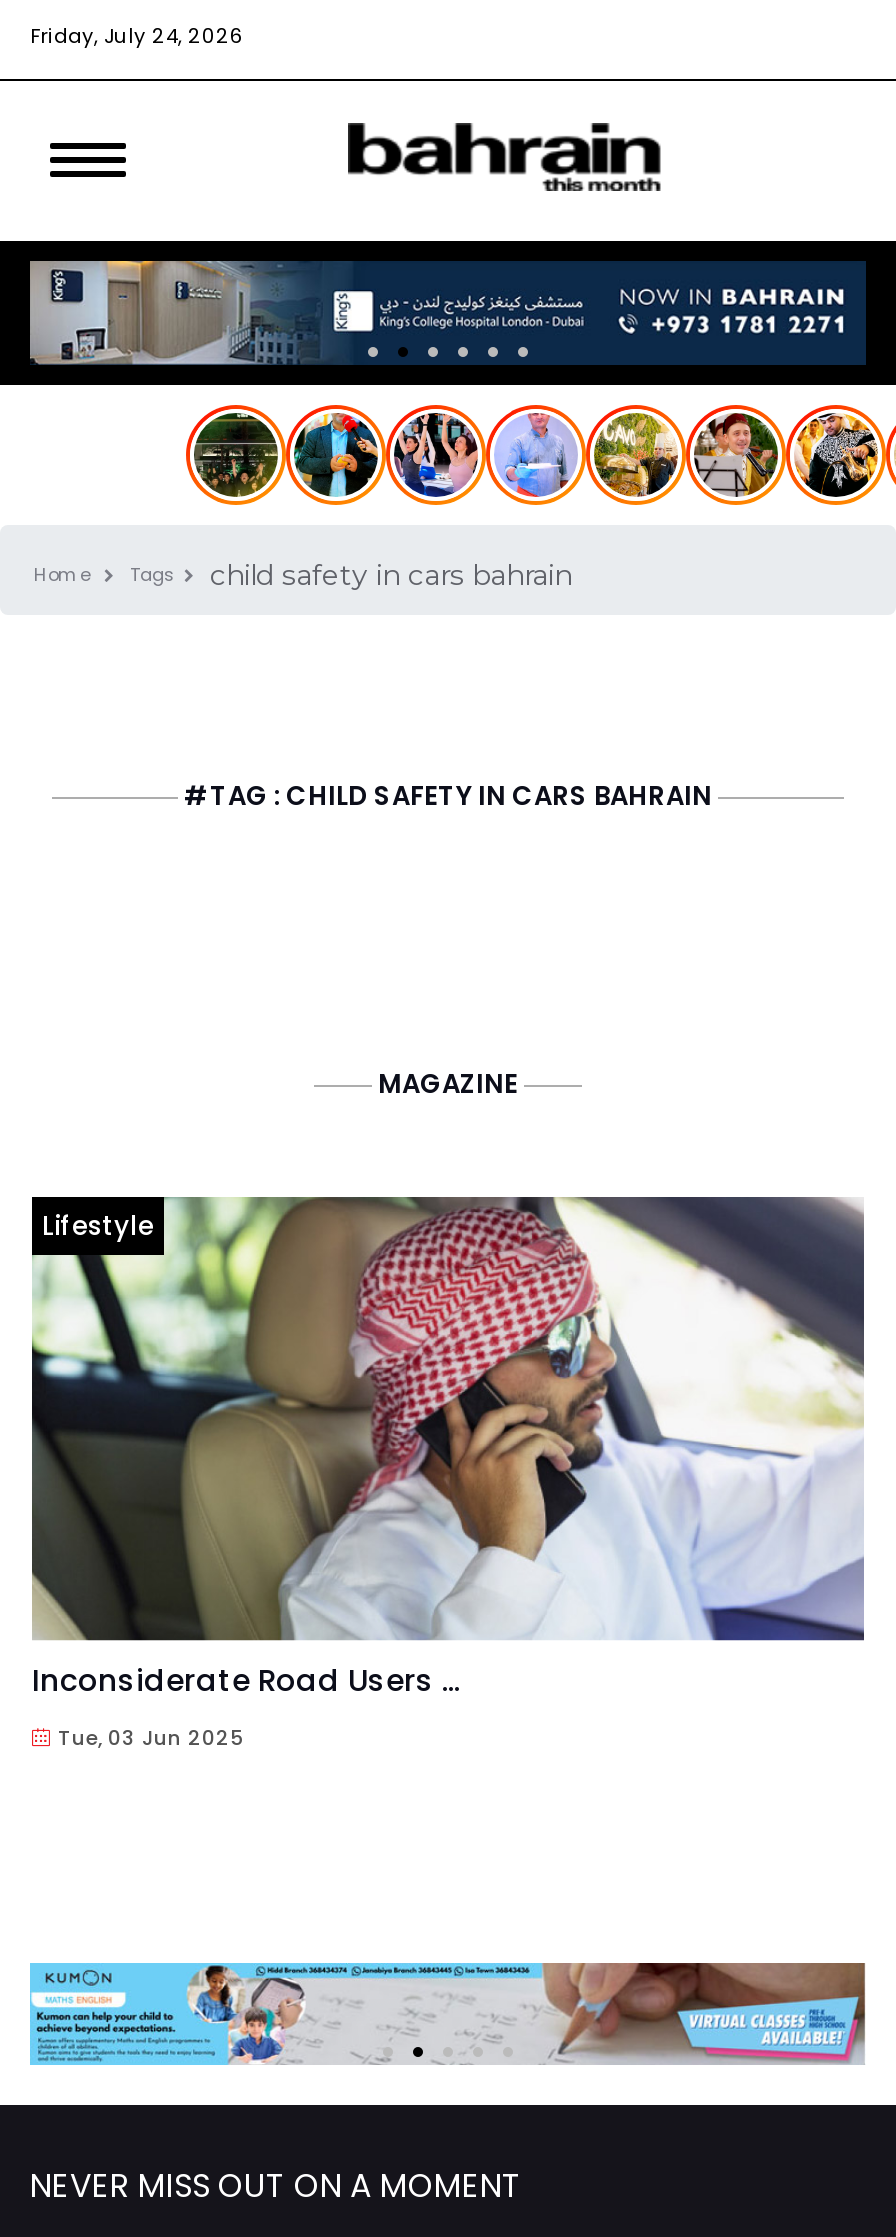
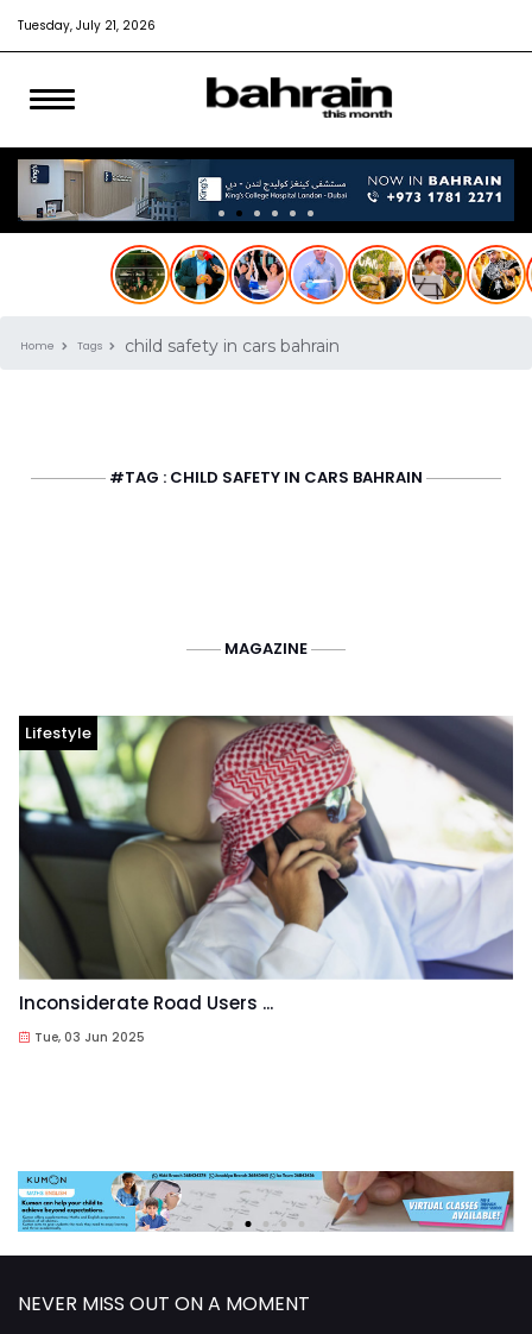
- Friday, July 24, 2026
+ Tuesday, July 21, 2026
